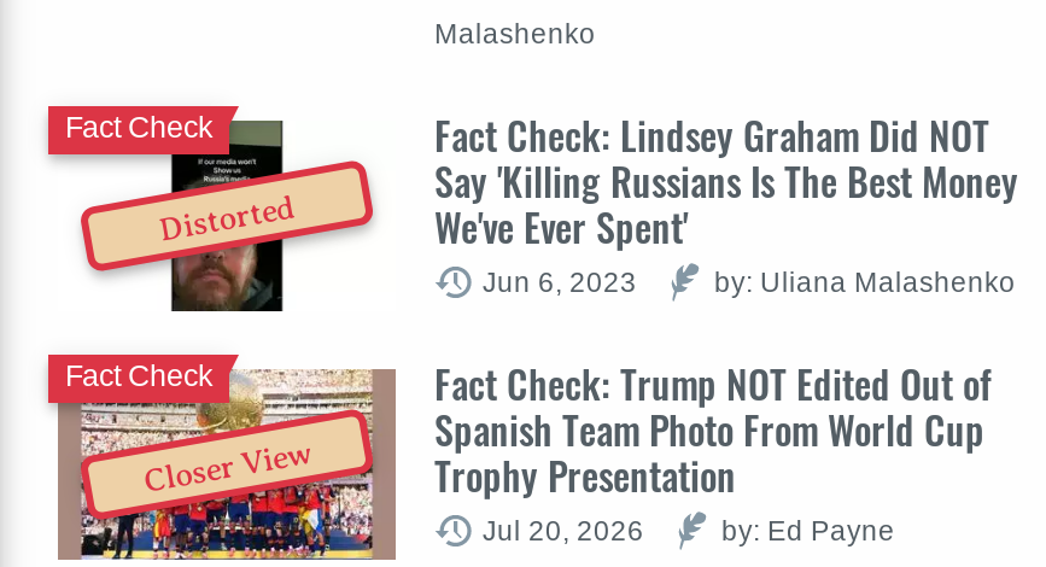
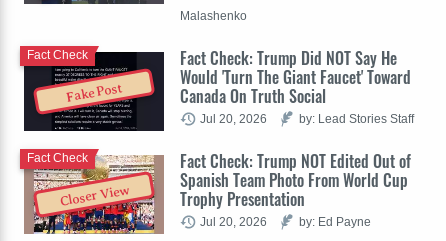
- Fact Check: Lindsey Graham Did NOT
- Say 'Killing Russians Is The Best Money
- We've Ever Spent'
+ Fact Check: Trump Did NOT Say He
+ Would 'Turn The Giant Faucet' Toward
+ Canada On Truth Social

- Distorted
+ Fake Post

- Jun 6, 2023
- by: Uliana Malashenko
+ Jul 20, 2026
+ by: Lead Stories Staff
